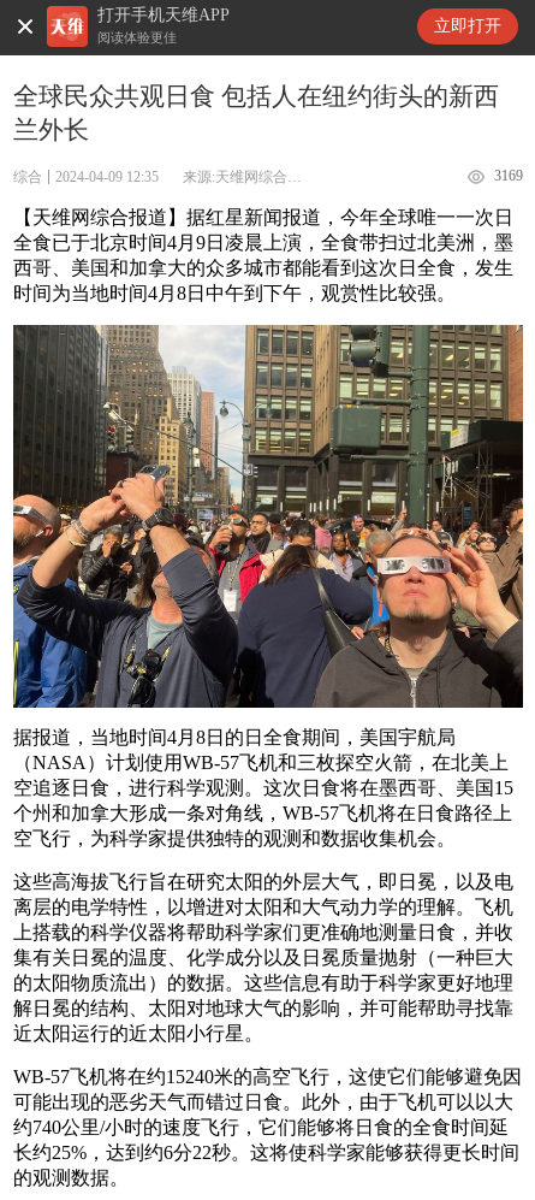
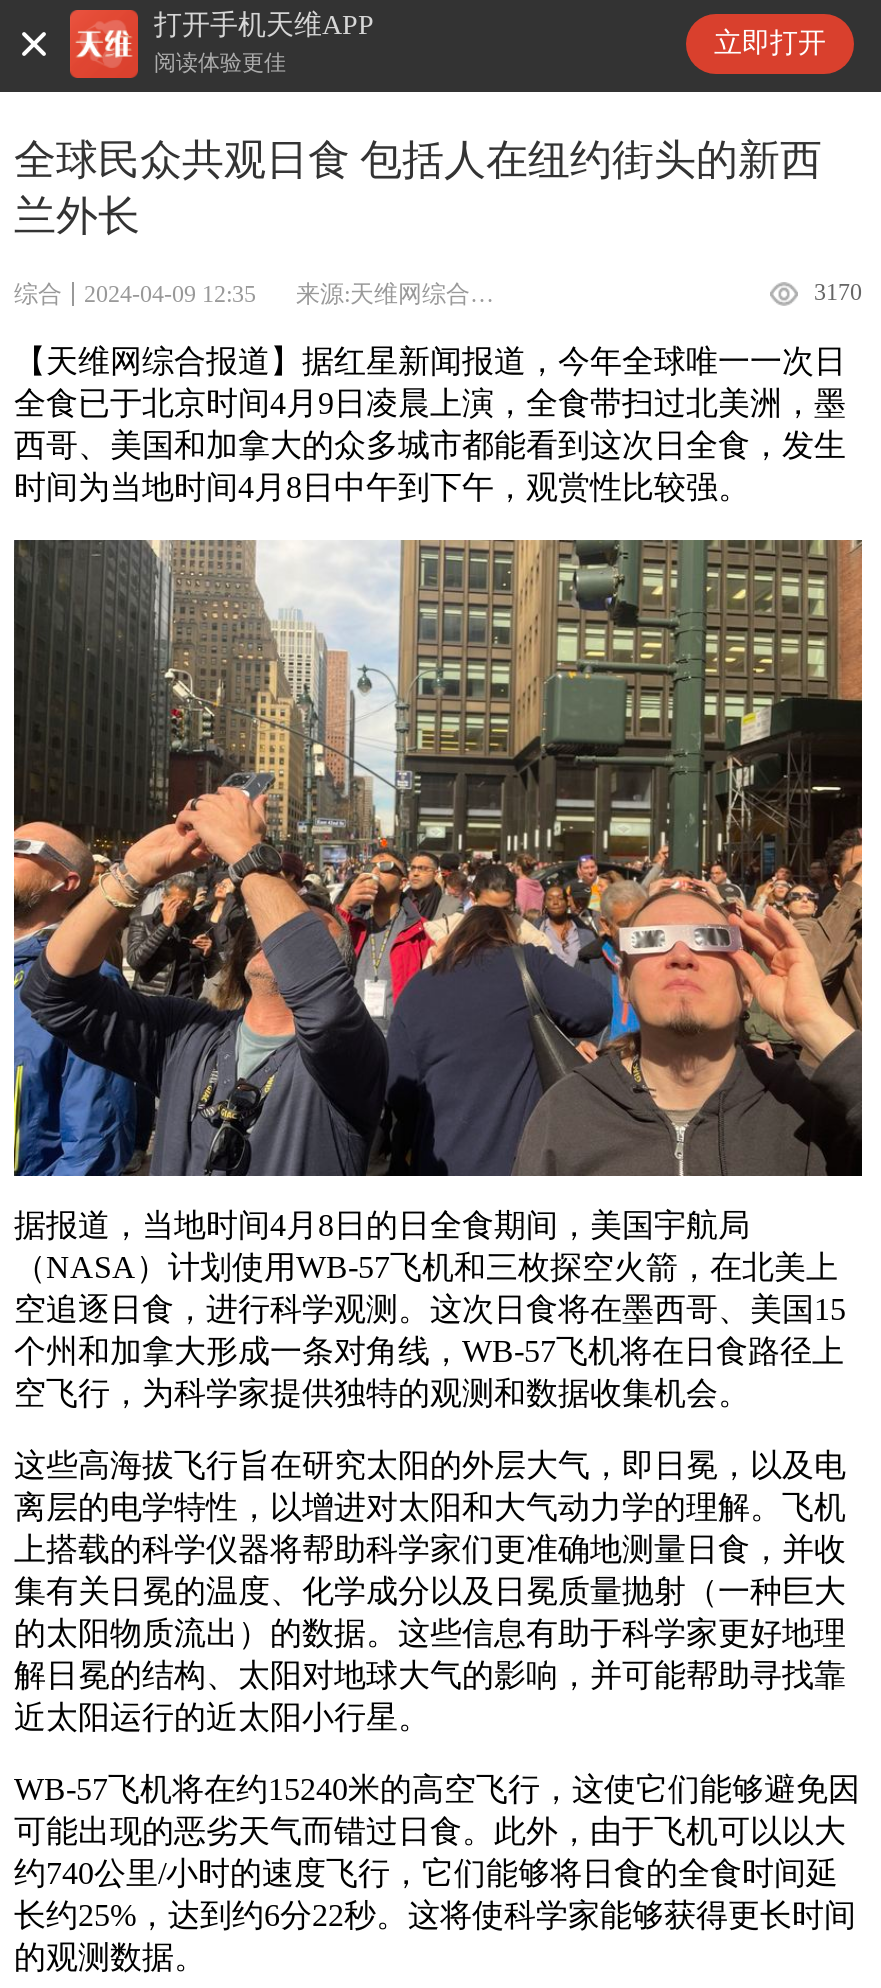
- 3169
+ 3170
